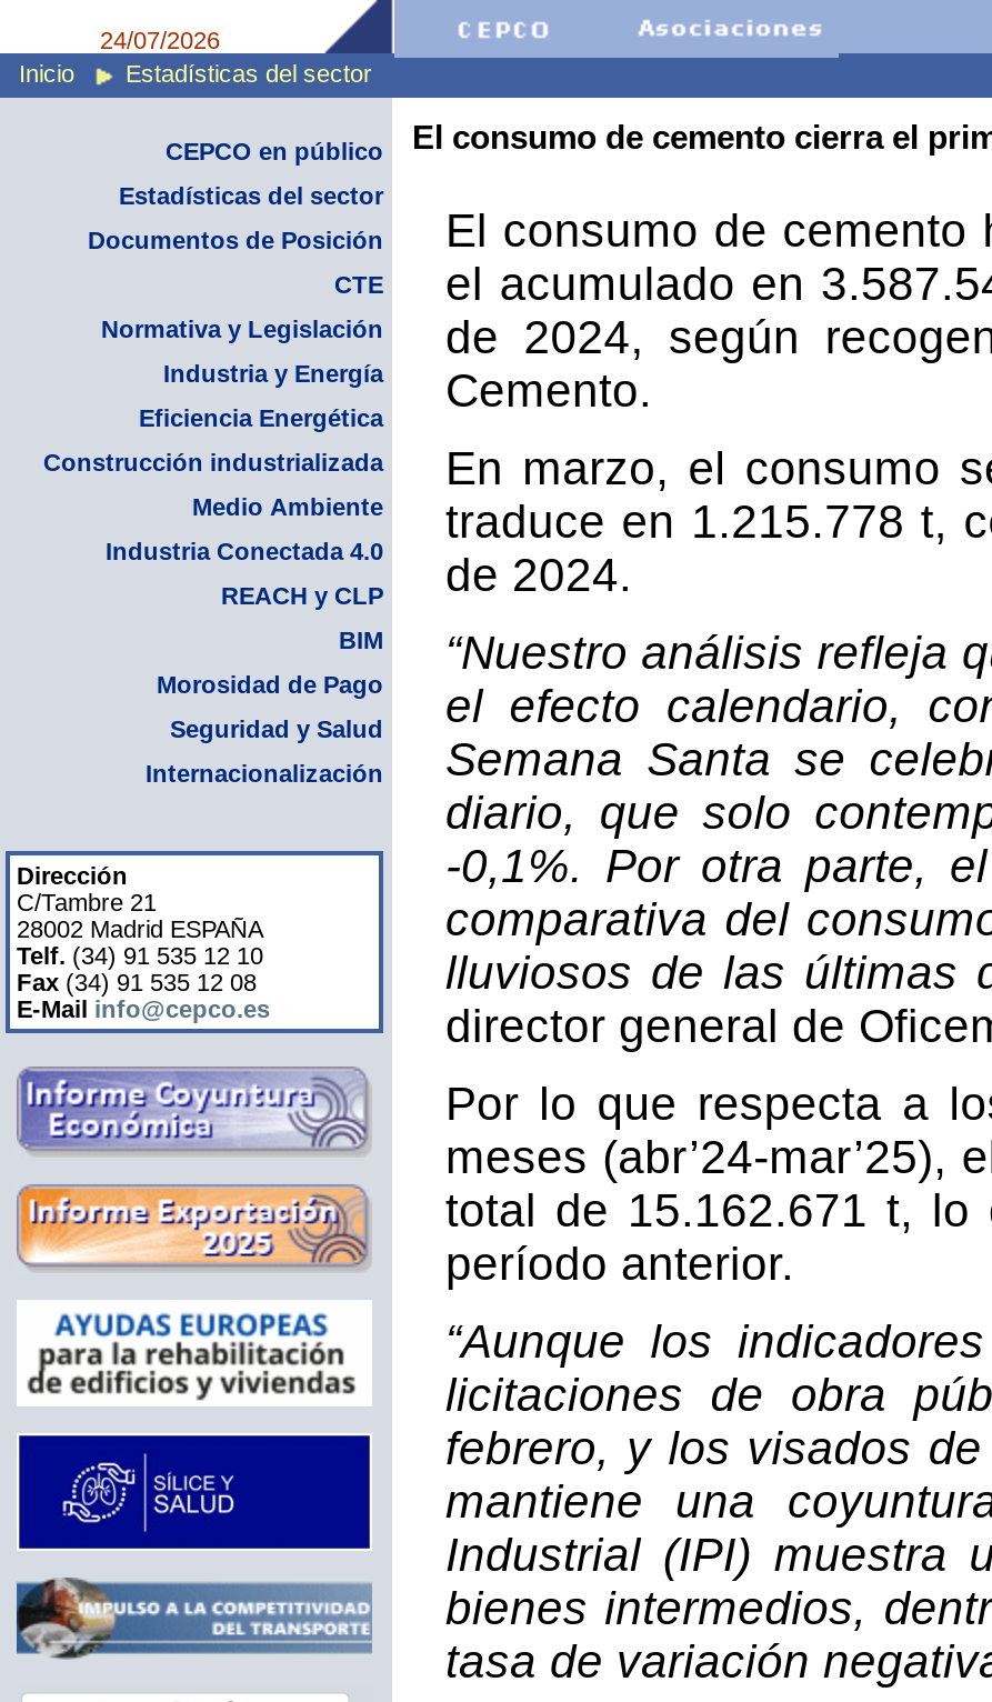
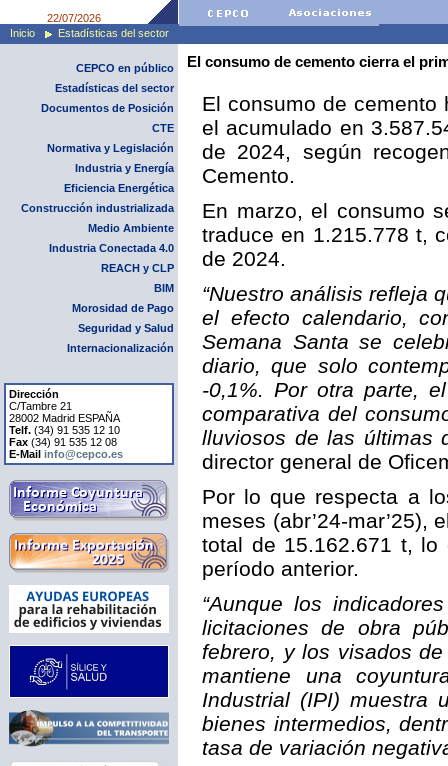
- 24/07/2026
+ 22/07/2026
